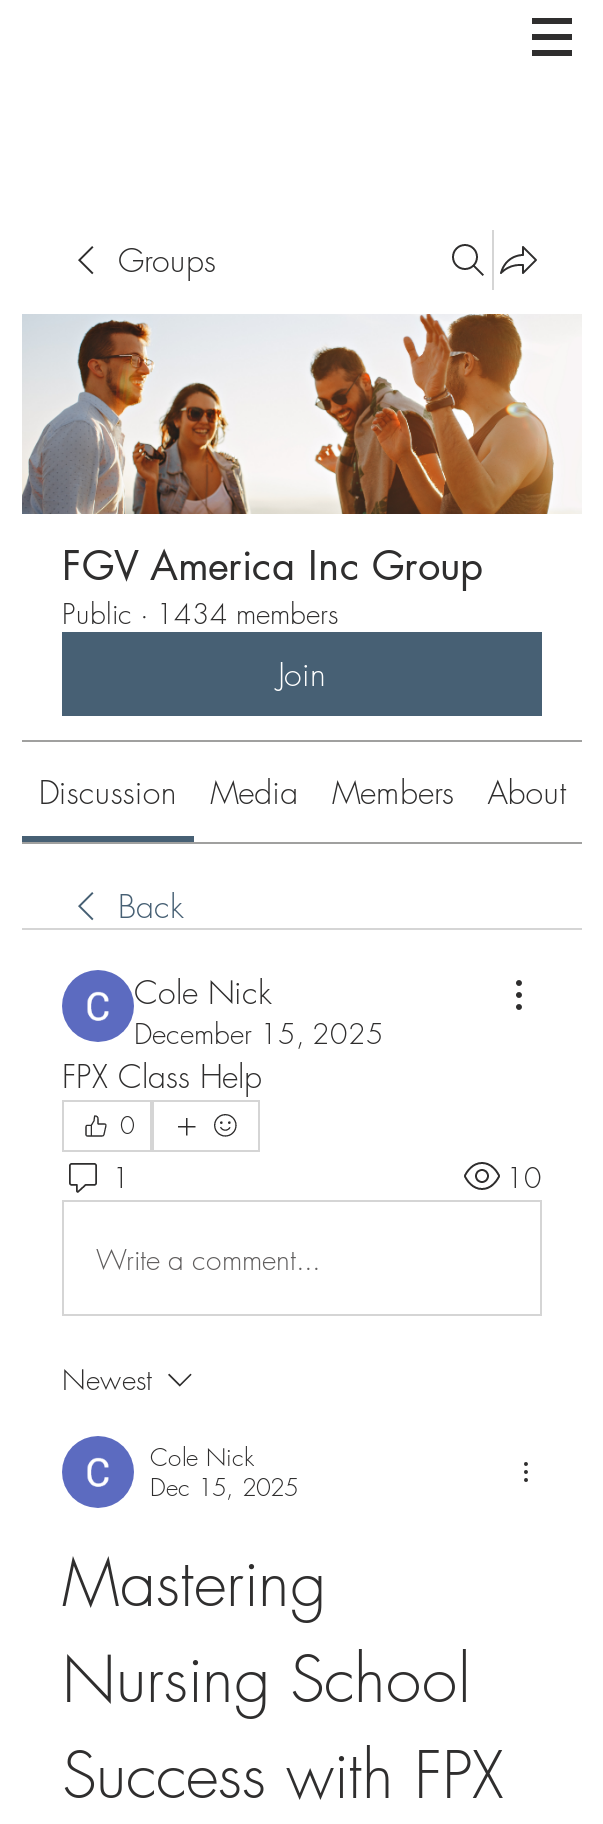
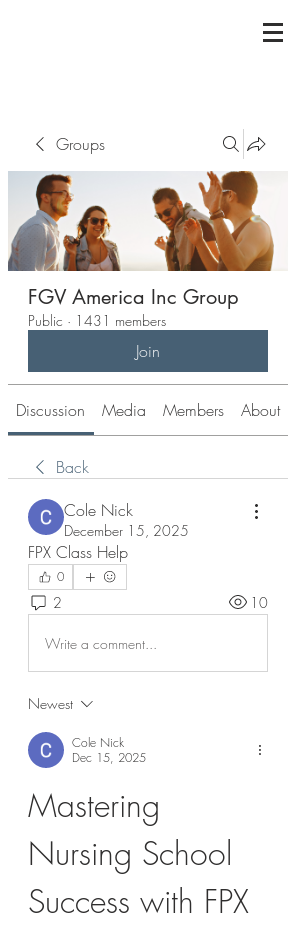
- Public · 1434 members
+ Public · 1431 members

- 1
+ 2
